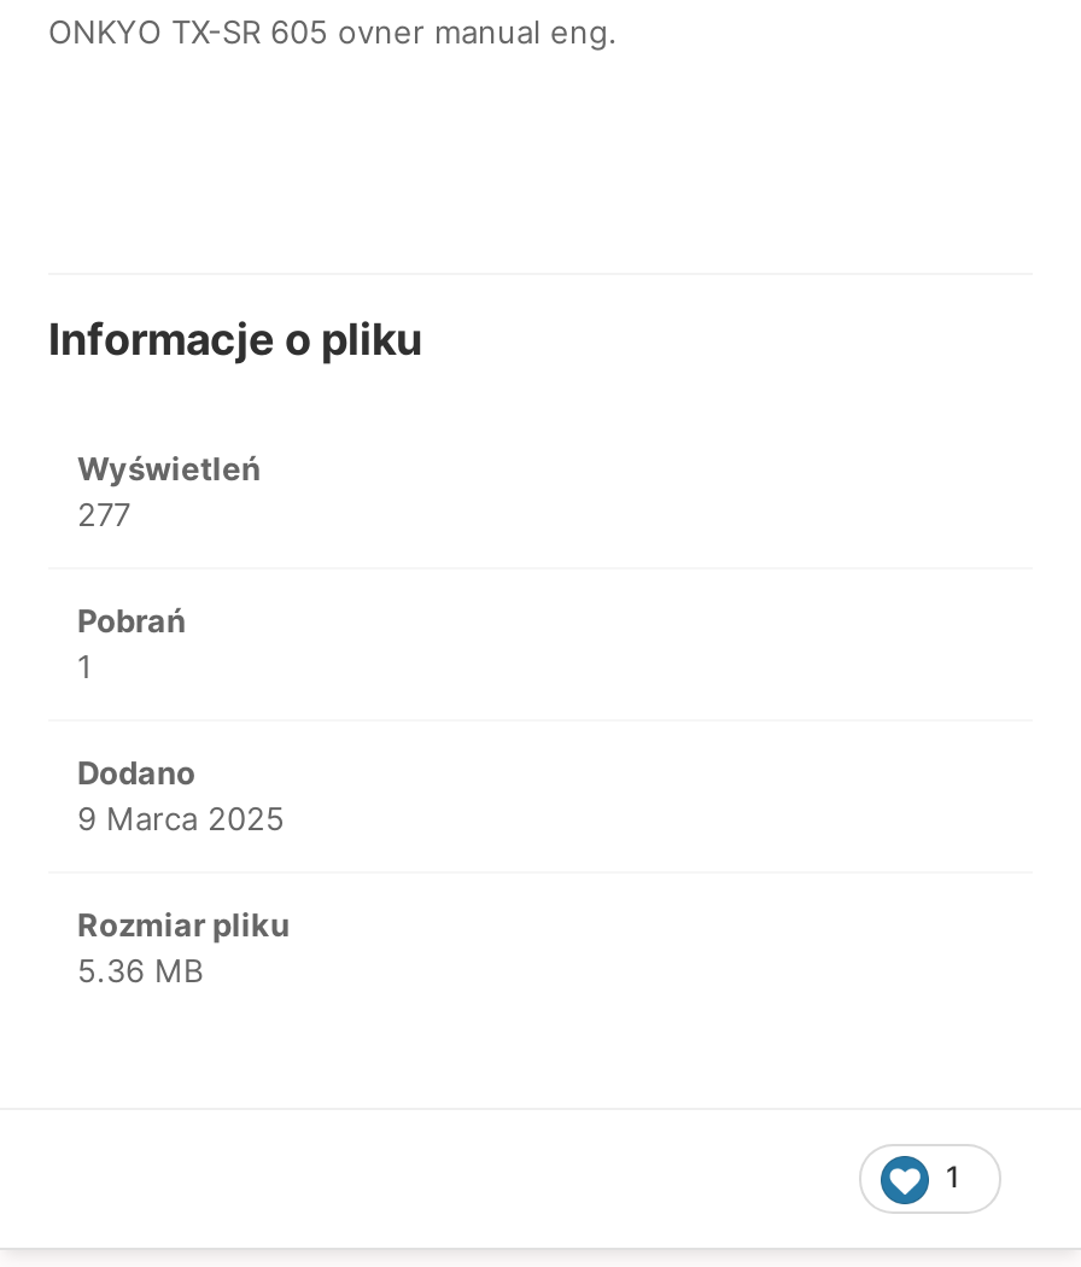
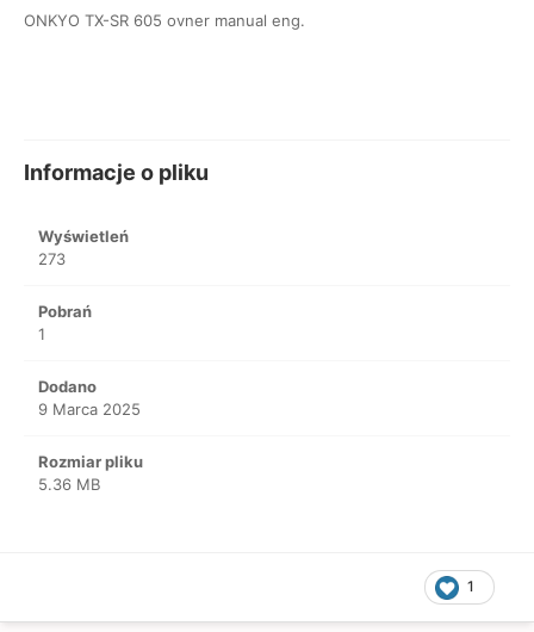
- 277
+ 273
